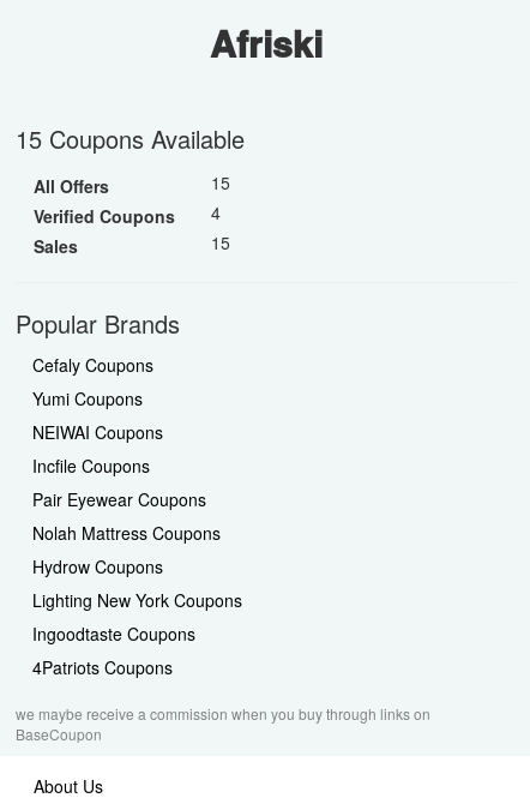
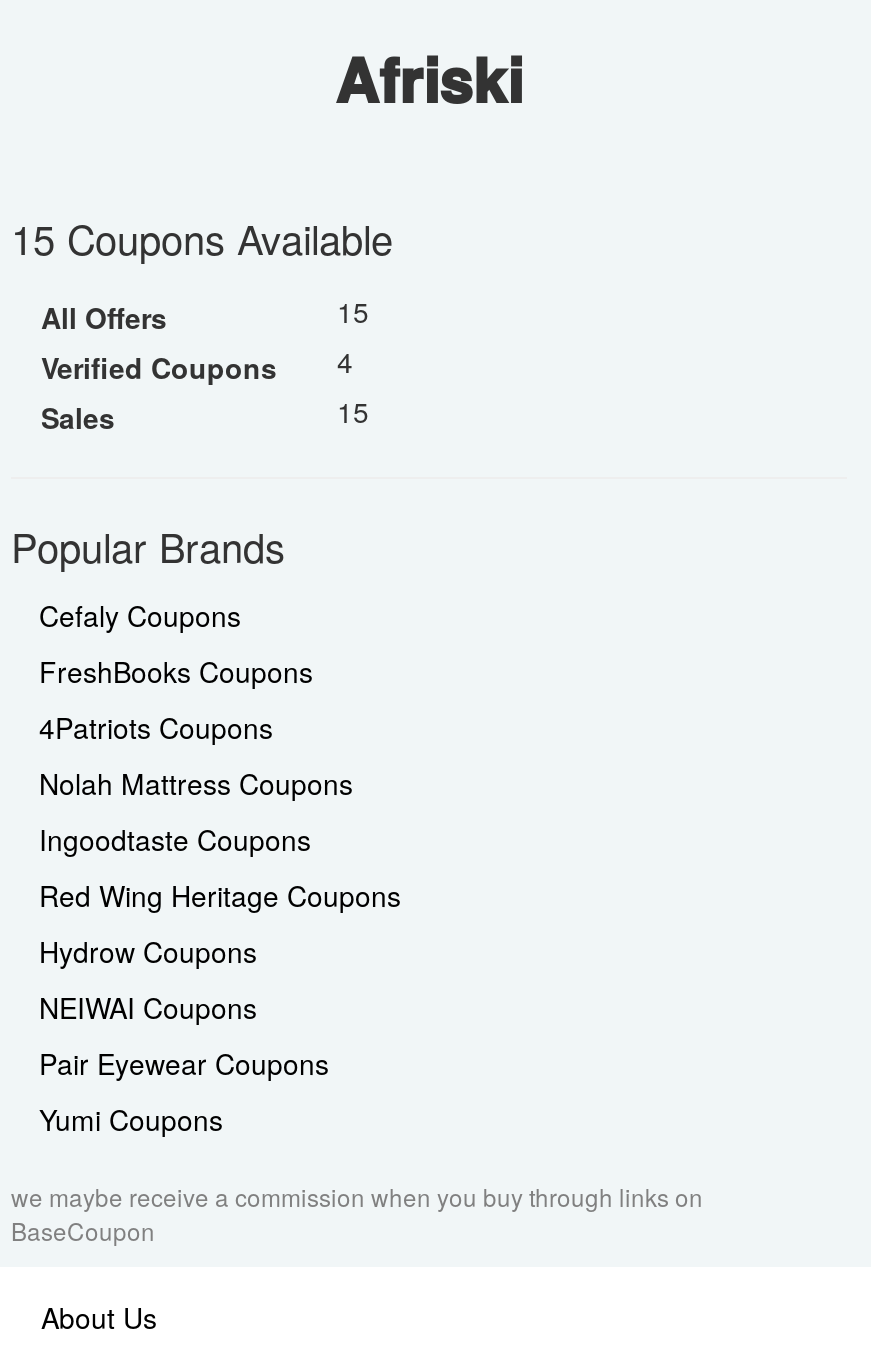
+ FreshBooks Coupons
+ Red Wing Heritage Coupons

moved down: Yumi Coupons

moved up: NEIWAI Coupons

- Incfile Coupons
- Lighting New York Coupons

moved up: Pair Eyewear Coupons | Nolah Mattress Coupons | Hydrow Coupons

moved up: Ingoodtaste Coupons | 4Patriots Coupons
